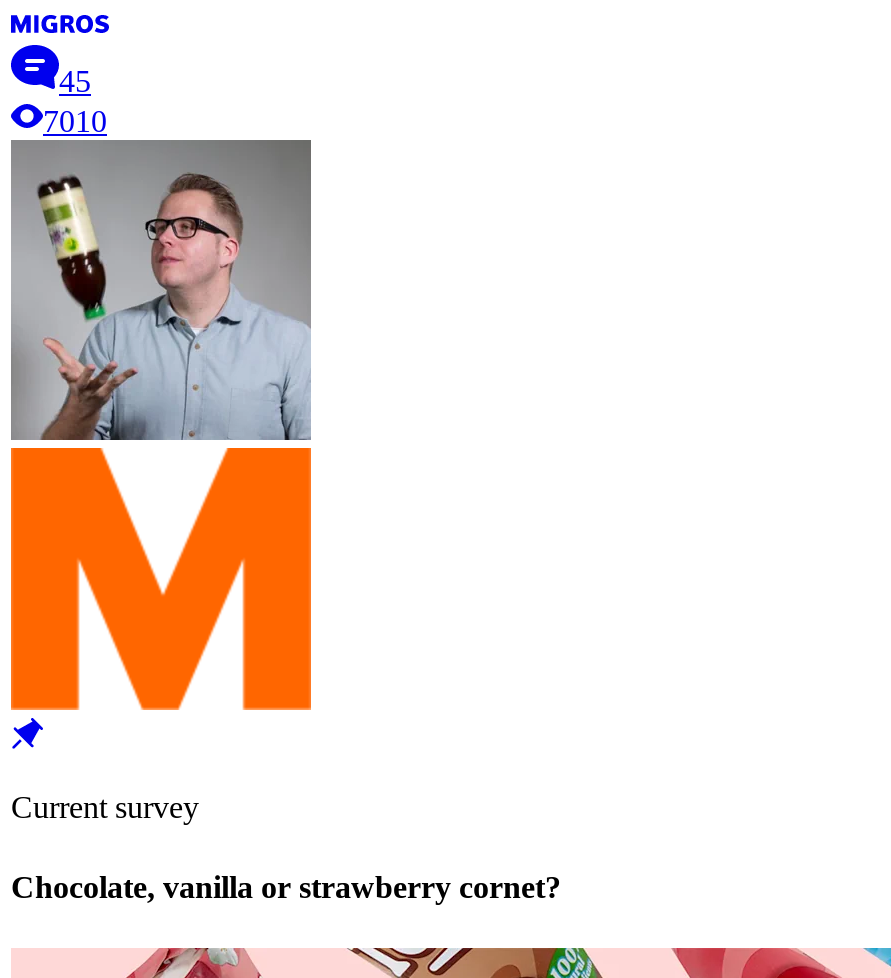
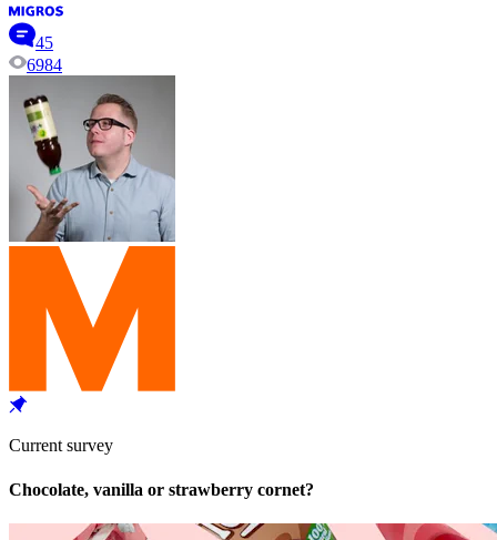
- 7010
+ 6984
